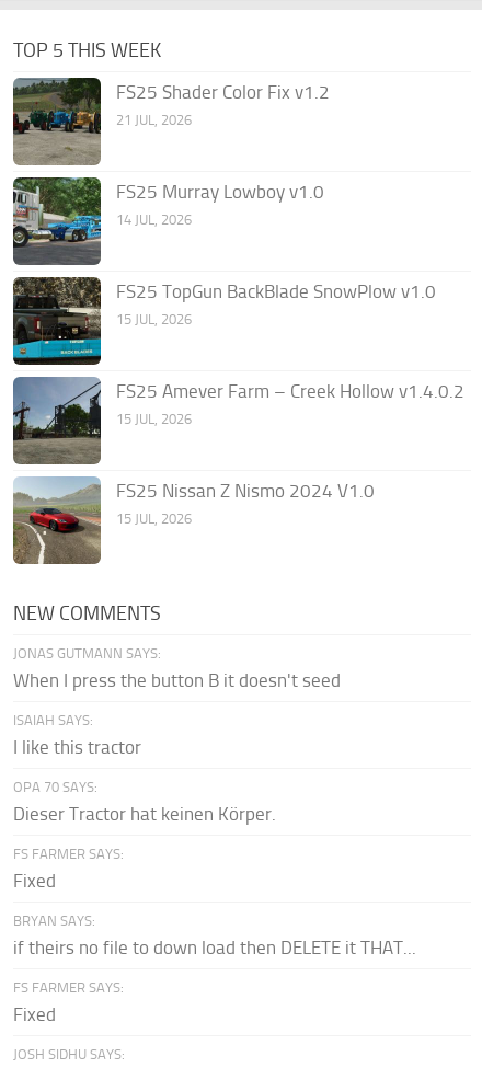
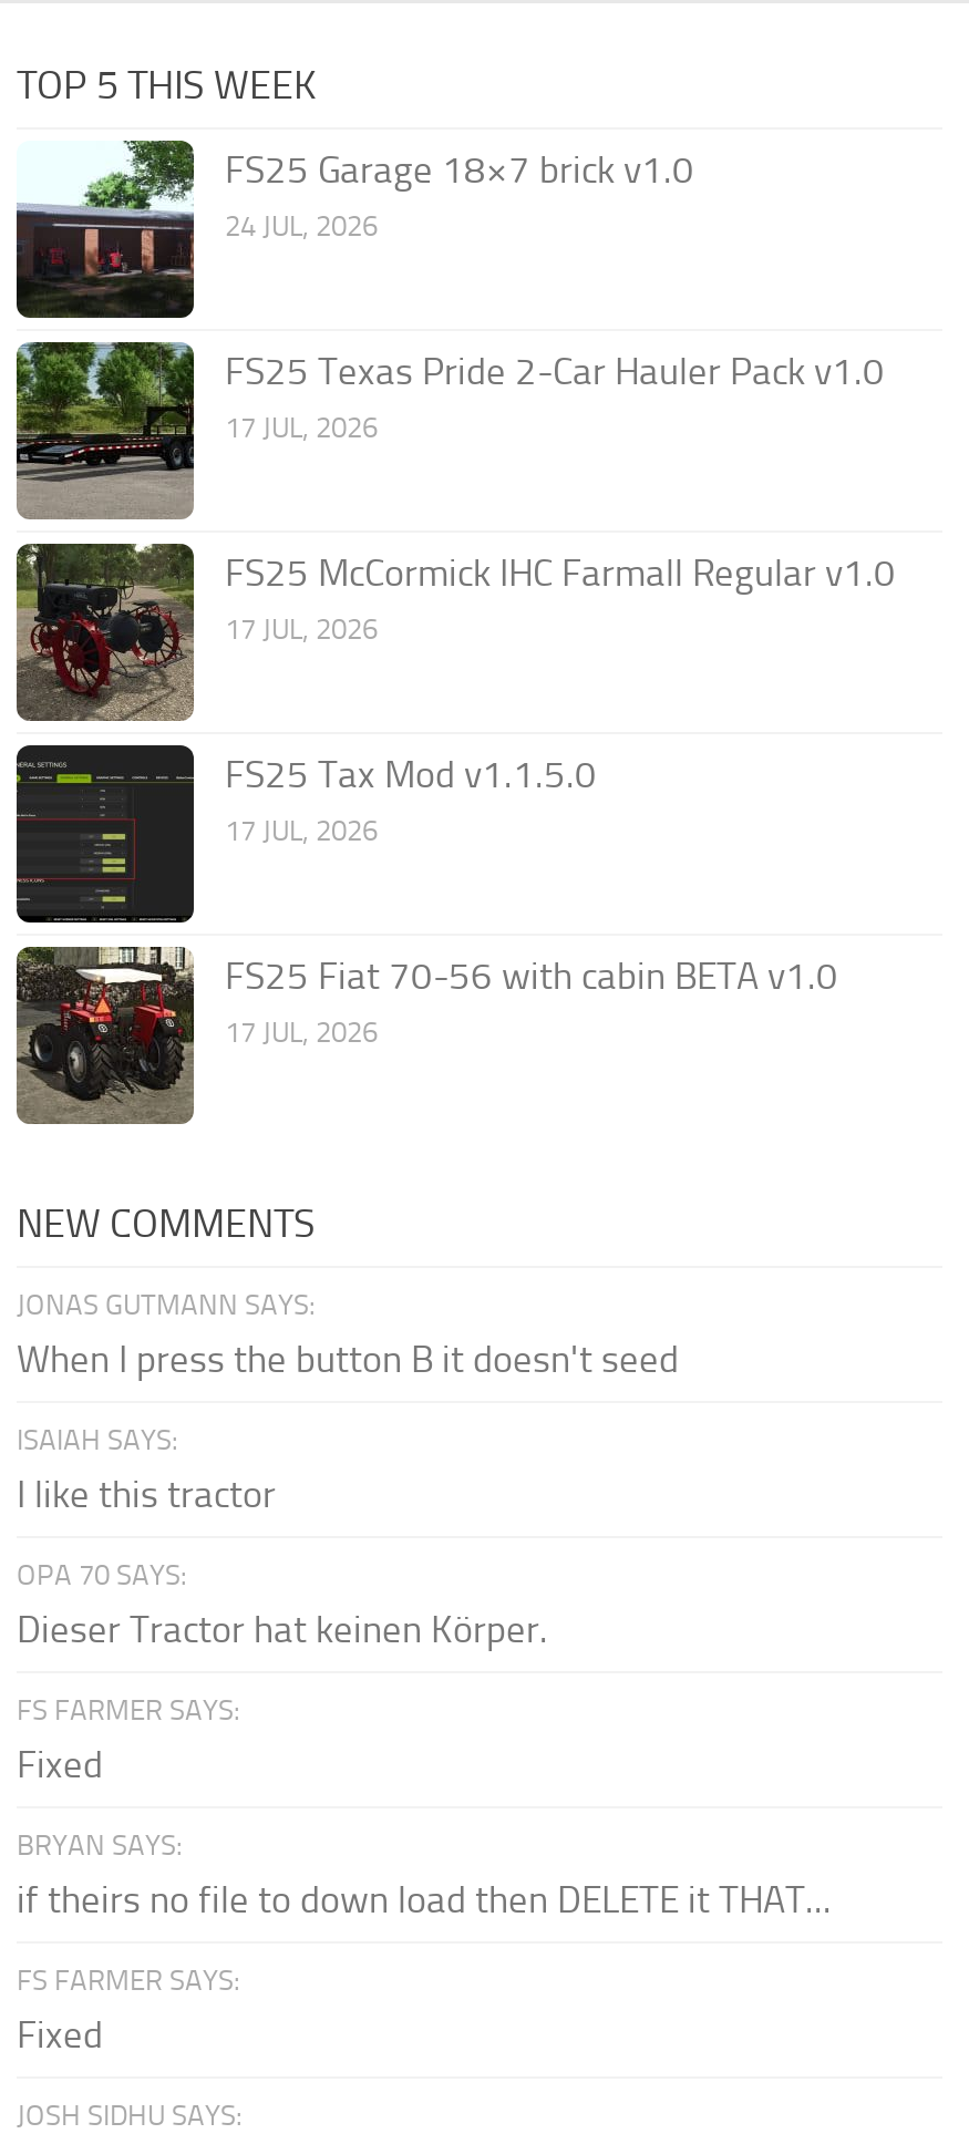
- [image]
- FS25 Shader Color Fix v1.2
- 21 JUL, 2026
+ [image]
+ FS25 Garage 18×7 brick v1.0
+ 24 JUL, 2026

- [image]
- FS25 Murray Lowboy v1.0
- 14 JUL, 2026
+ [image]
+ FS25 Texas Pride 2-Car Hauler Pack v1.0
+ 17 JUL, 2026

- [image]
- FS25 TopGun BackBlade SnowPlow v1.0
- 15 JUL, 2026
+ [image]
+ FS25 McCormick IHC Farmall Regular v1.0
+ 17 JUL, 2026

- [image]
- FS25 Amever Farm – Creek Hollow v1.4.0.2
- 15 JUL, 2026
+ [image]
+ FS25 Tax Mod v1.1.5.0
+ 17 JUL, 2026

- [image]
- FS25 Nissan Z Nismo 2024 V1.0
- 15 JUL, 2026
+ [image]
+ FS25 Fiat 70-56 with cabin BETA v1.0
+ 17 JUL, 2026
